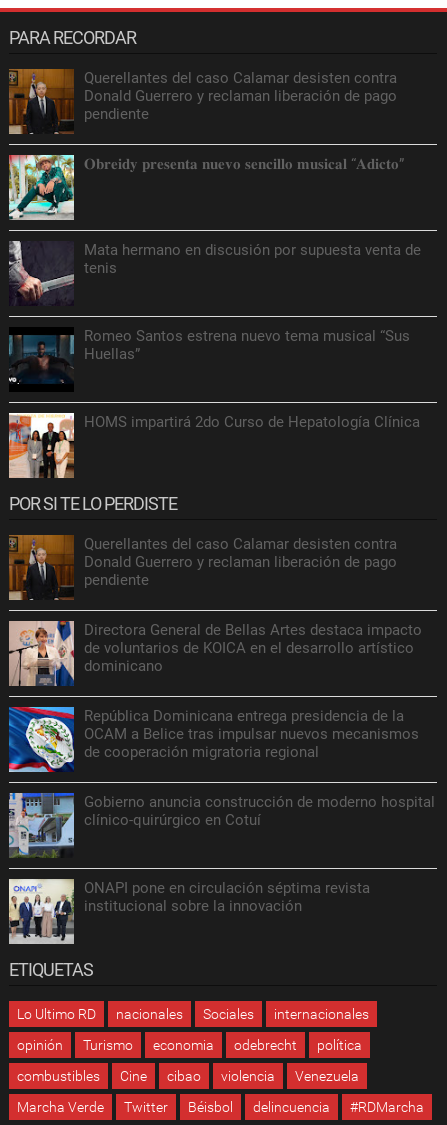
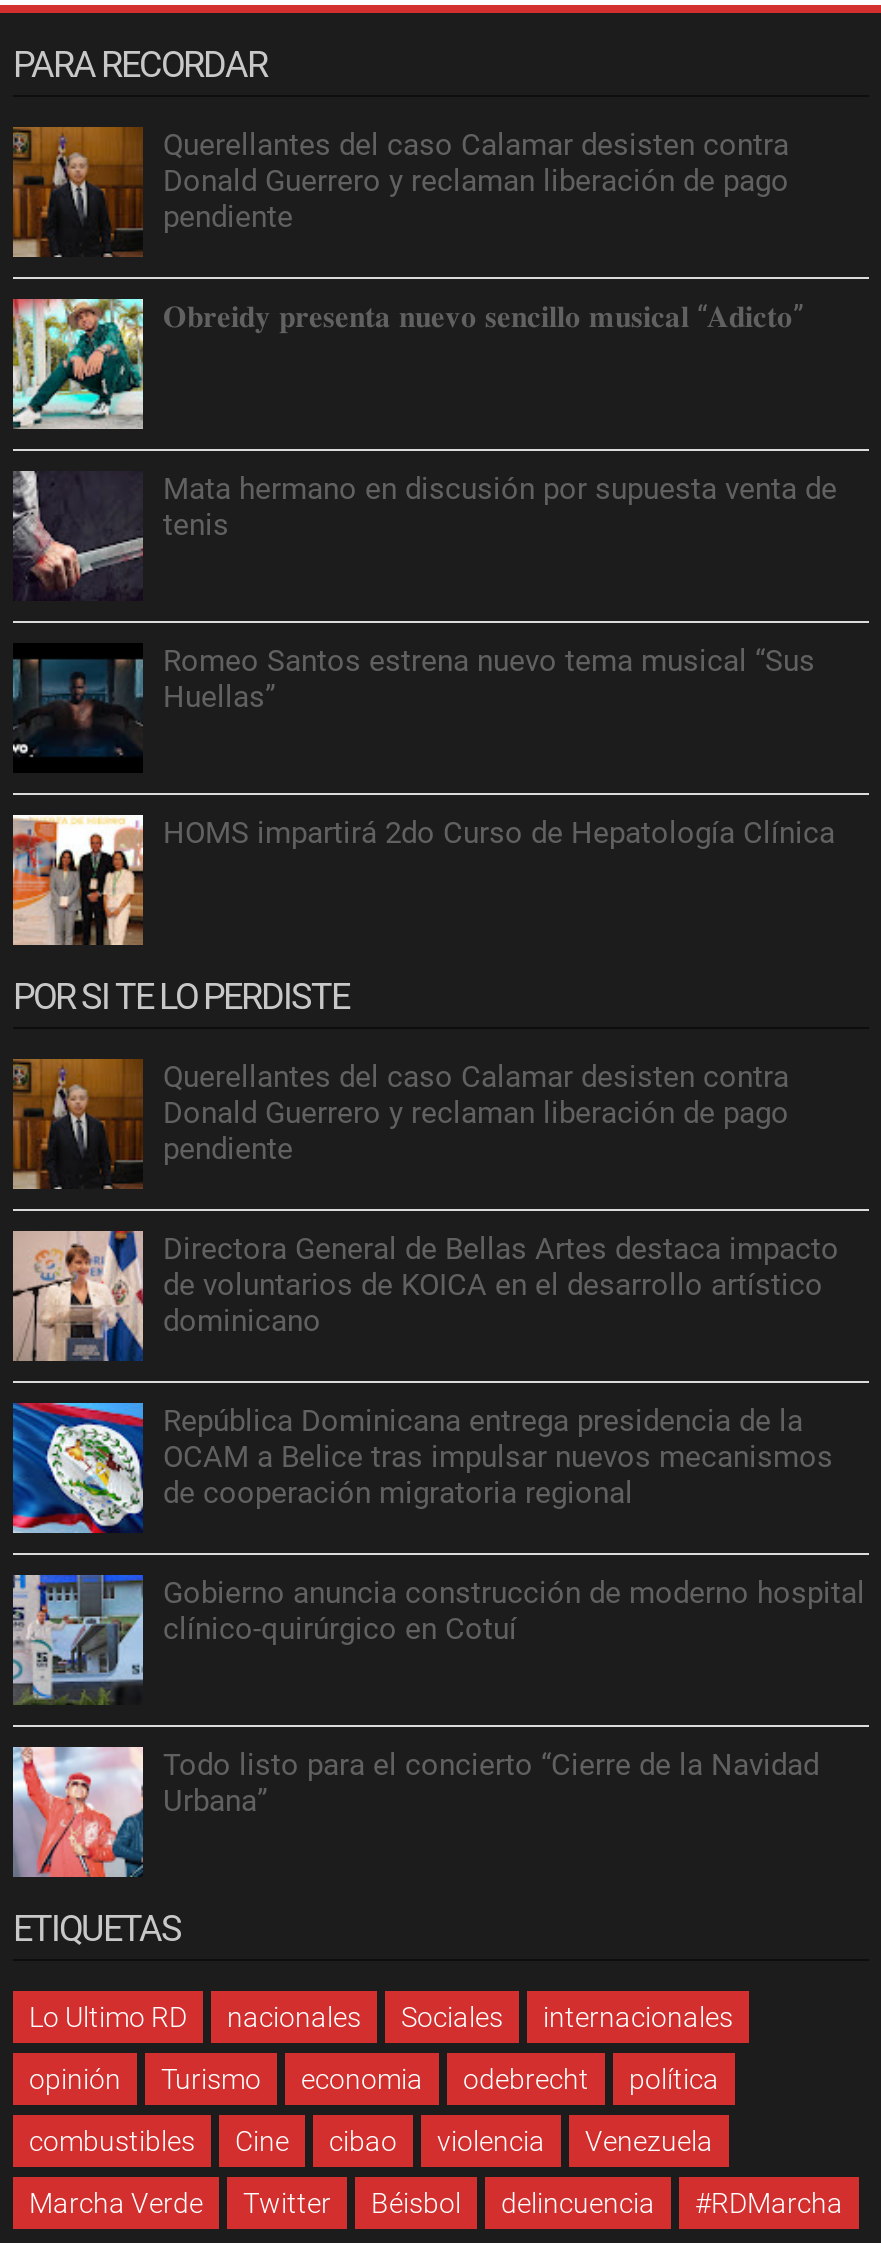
- [image]
- ONAPI pone en circulación séptima revista
- institucional sobre la innovación
+ [image]
+ Todo listo para el concierto “Cierre de la Navidad
+ Urbana”
